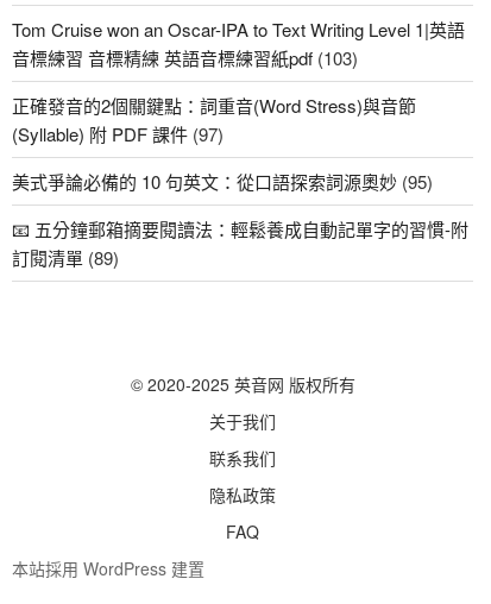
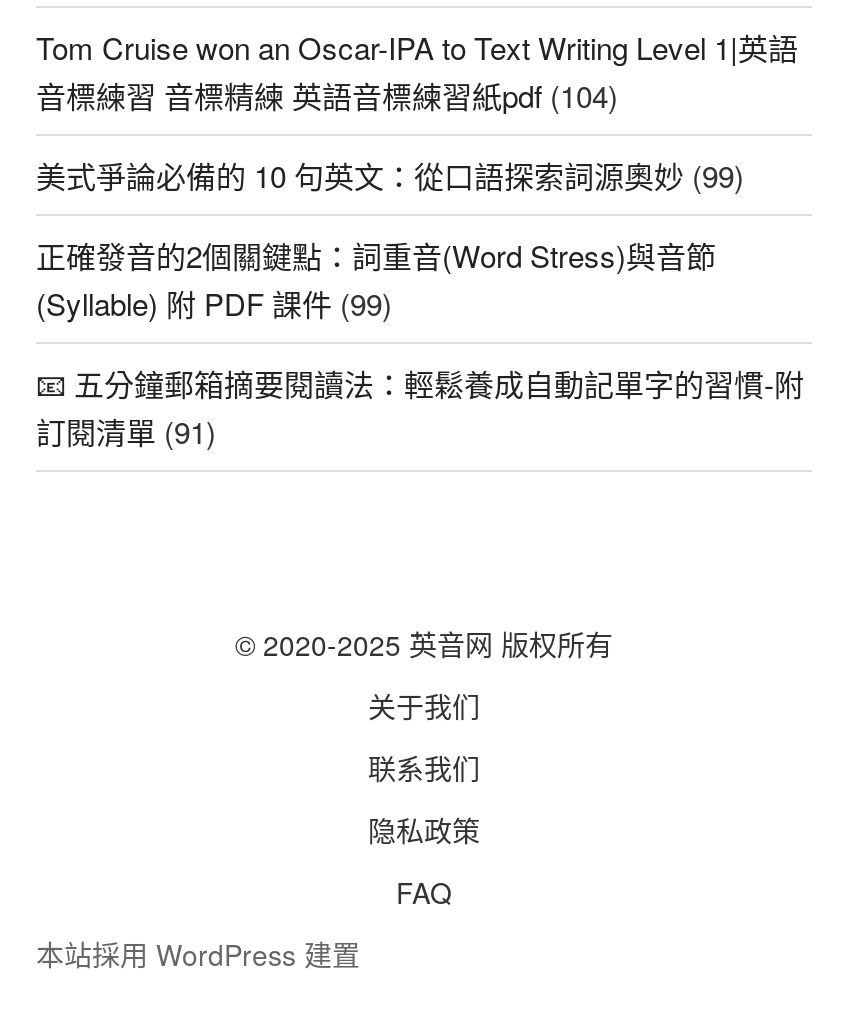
- 音標練習 音標精練 英語音標練習紙pdf (103)
+ 音標練習 音標精練 英語音標練習紙pdf (104)
+ 美式爭論必備的 10 句英文：從口語探索詞源奧妙 (99)

moved down: 正確發音的2個關鍵點：詞重音(Word Stress)與音節

- (Syllable) 附 PDF 課件 (97)
- 美式爭論必備的 10 句英文：從口語探索詞源奧妙 (95)
+ (Syllable) 附 PDF 課件 (99)

- 訂閱清單 (89)
+ 訂閱清單 (91)
